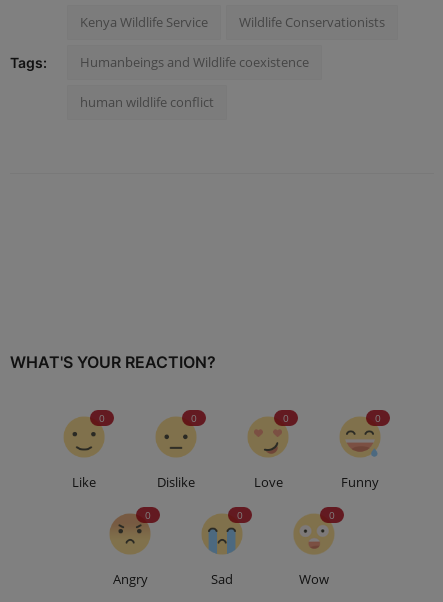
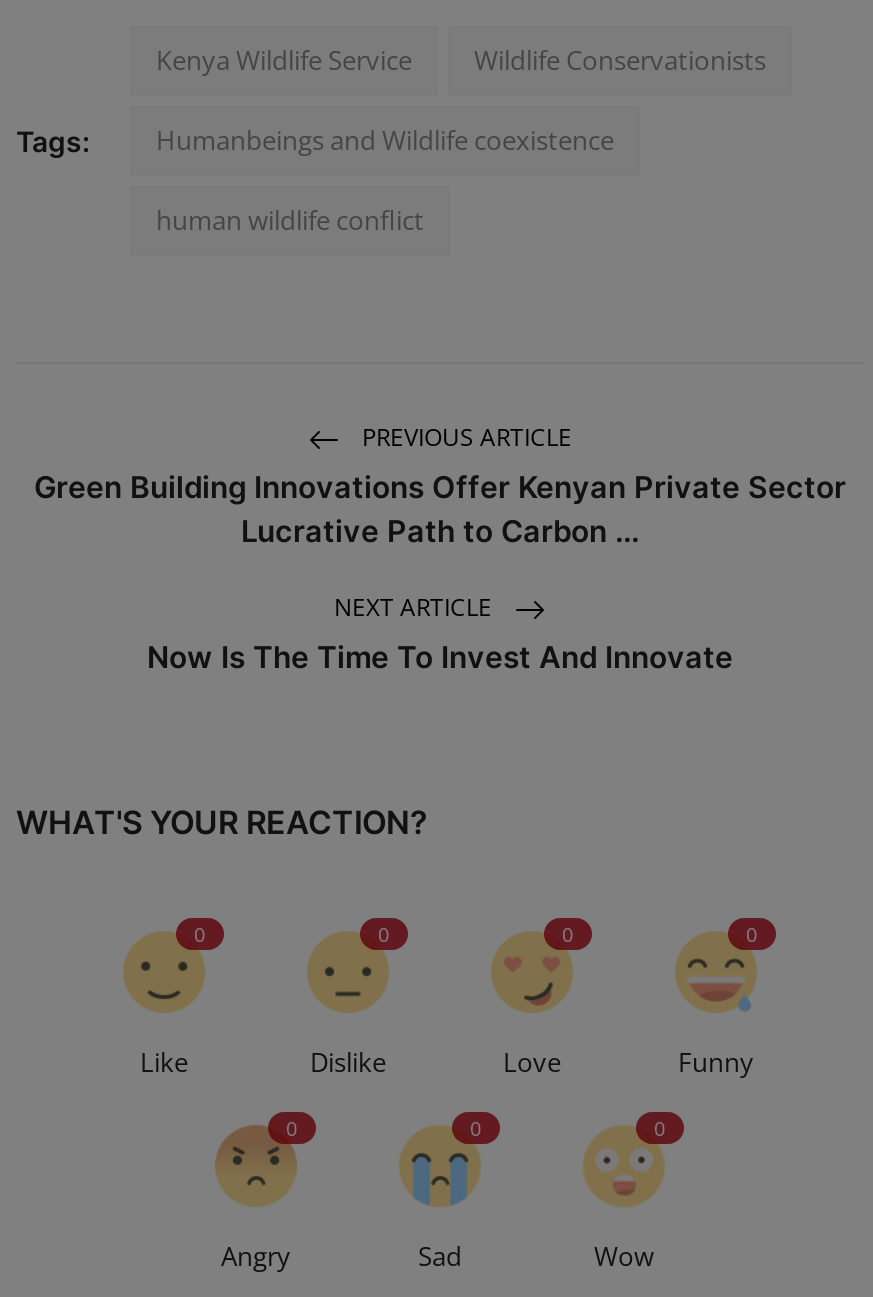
+ PREVIOUS ARTICLE
+ Green Building Innovations Offer Kenyan Private Sector
+ Lucrative Path to Carbon ...
+ NEXT ARTICLE
+ Now Is The Time To Invest And Innovate
